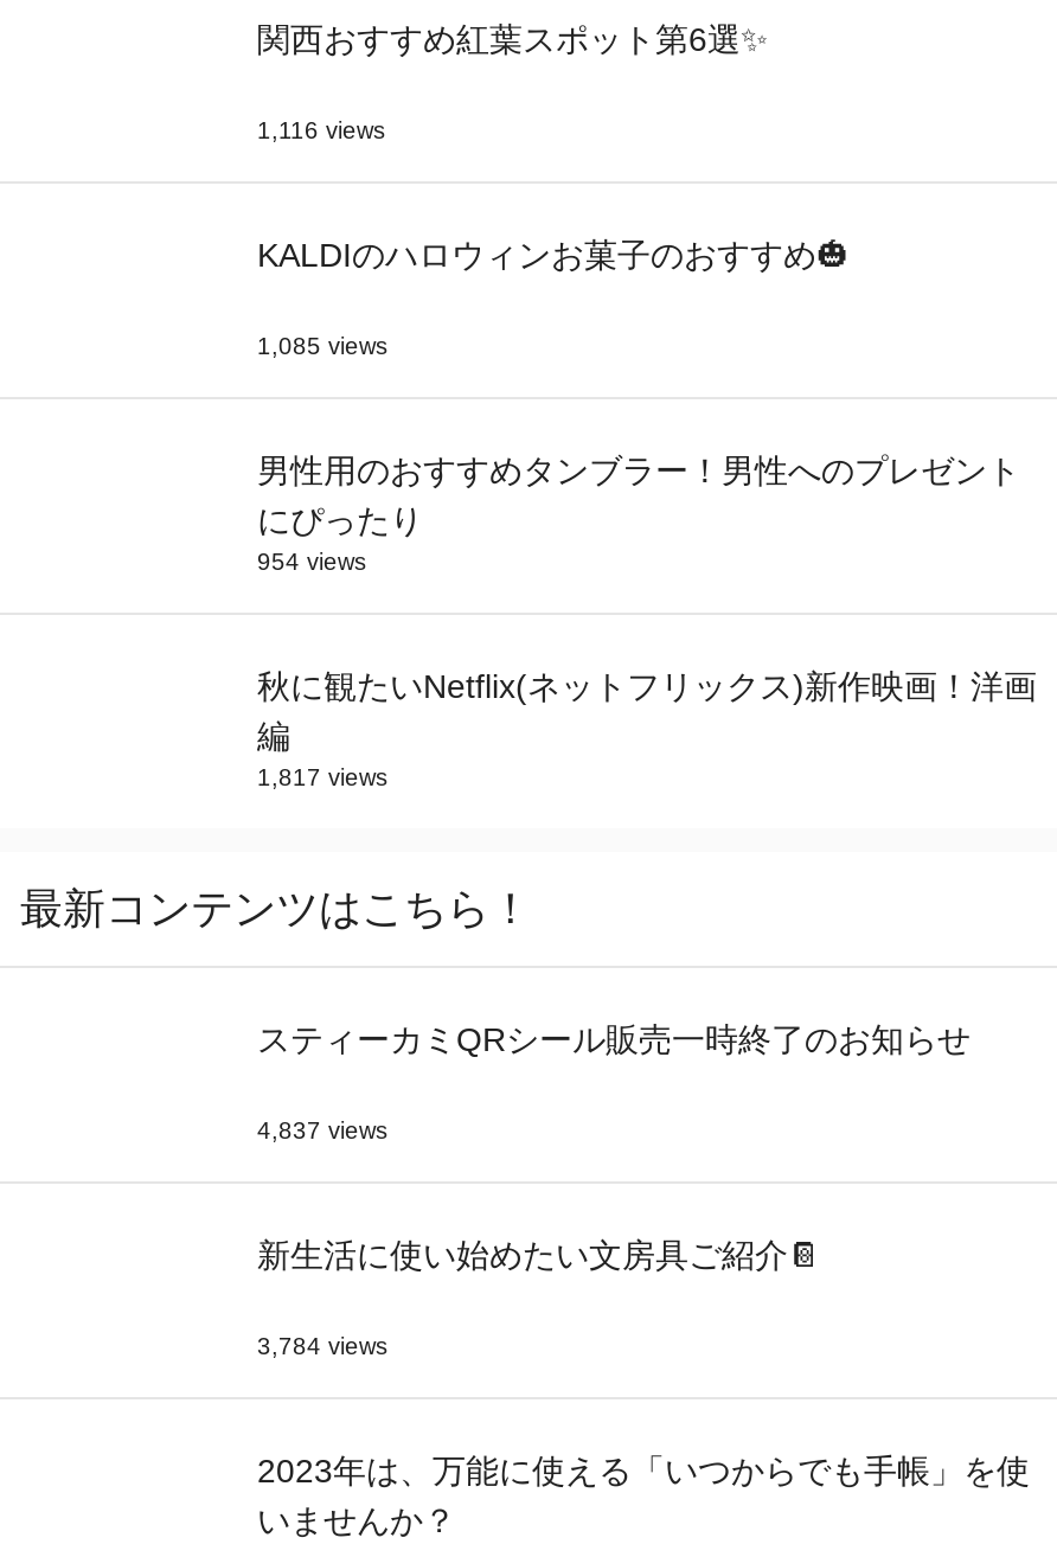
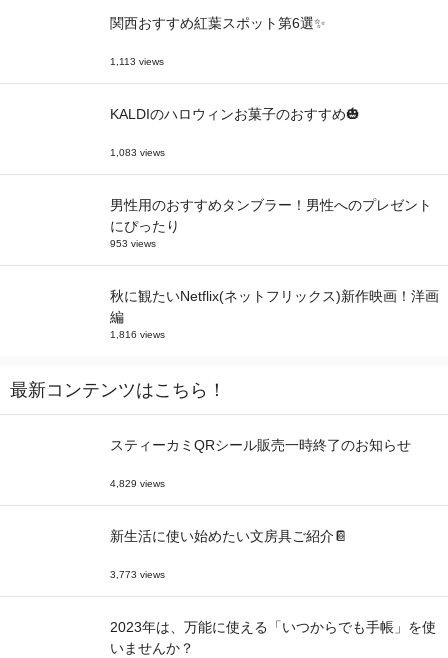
- 1,116 views
+ 1,113 views

- 1,085 views
+ 1,083 views

- 954 views
+ 953 views

- 1,817 views
+ 1,816 views

- 4,837 views
+ 4,829 views

- 3,784 views
+ 3,773 views
